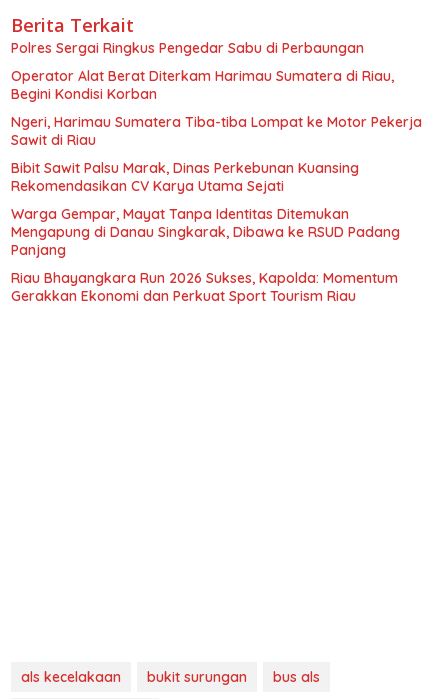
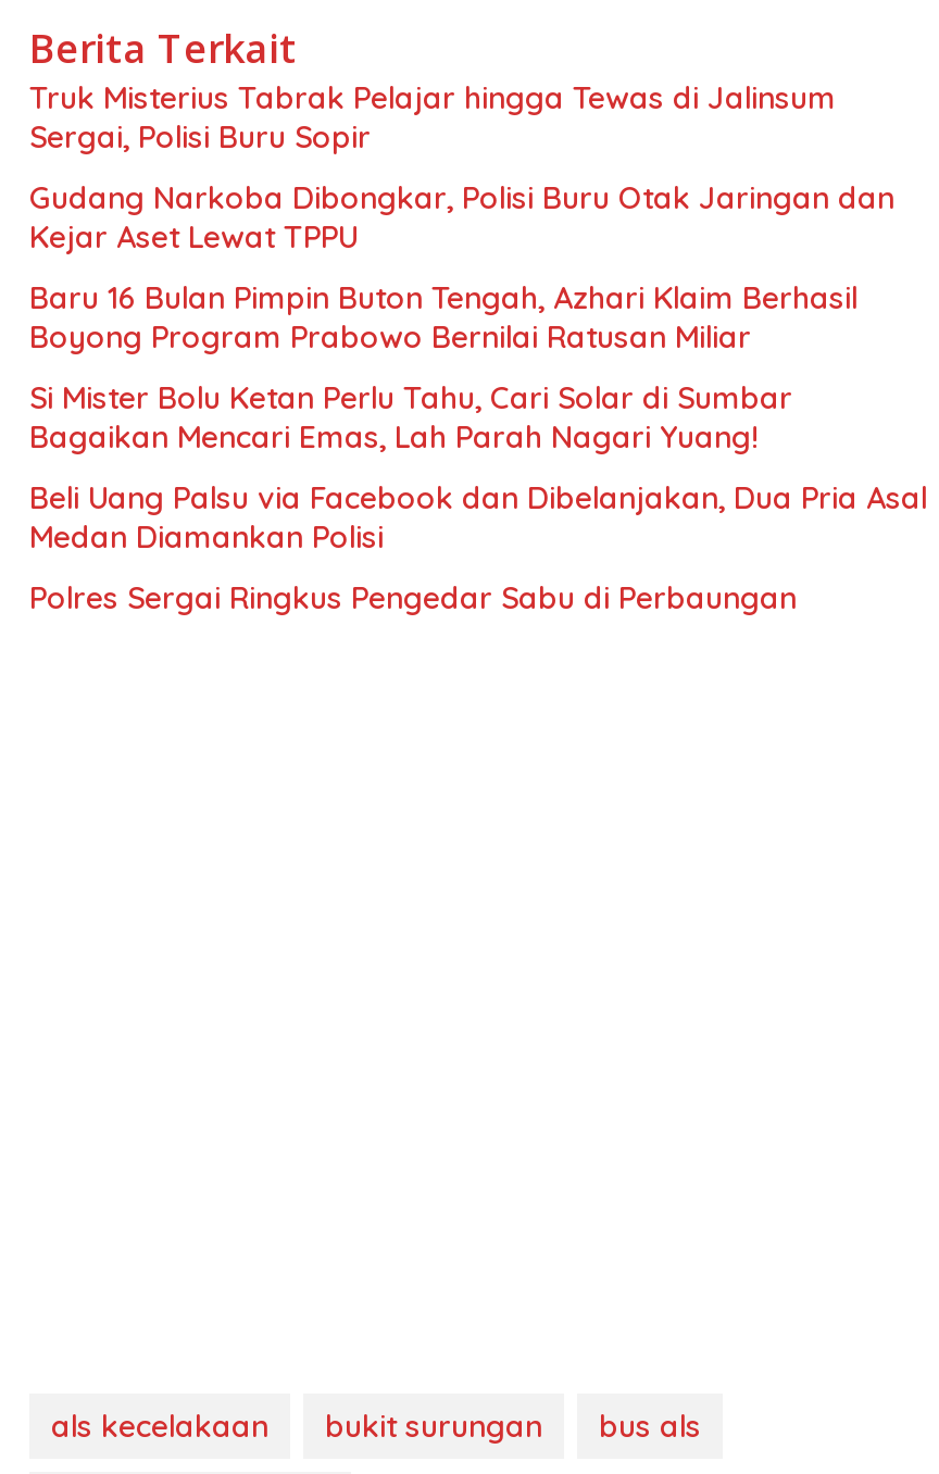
+ Truk Misterius Tabrak Pelajar hingga Tewas di Jalinsum
+ Sergai, Polisi Buru Sopir
+ Gudang Narkoba Dibongkar, Polisi Buru Otak Jaringan dan
+ Kejar Aset Lewat TPPU
+ Baru 16 Bulan Pimpin Buton Tengah, Azhari Klaim Berhasil
+ Boyong Program Prabowo Bernilai Ratusan Miliar
+ Si Mister Bolu Ketan Perlu Tahu, Cari Solar di Sumbar
+ Bagaikan Mencari Emas, Lah Parah Nagari Yuang!
+ Beli Uang Palsu via Facebook dan Dibelanjakan, Dua Pria Asal
+ Medan Diamankan Polisi

moved down: Polres Sergai Ringkus Pengedar Sabu di Perbaungan

- Operator Alat Berat Diterkam Harimau Sumatera di Riau,
- Begini Kondisi Korban
- Ngeri, Harimau Sumatera Tiba-tiba Lompat ke Motor Pekerja
- Sawit di Riau
- Bibit Sawit Palsu Marak, Dinas Perkebunan Kuansing
- Rekomendasikan CV Karya Utama Sejati
- Warga Gempar, Mayat Tanpa Identitas Ditemukan
- Mengapung di Danau Singkarak, Dibawa ke RSUD Padang
- Panjang
- Riau Bhayangkara Run 2026 Sukses, Kapolda: Momentum
- Gerakkan Ekonomi dan Perkuat Sport Tourism Riau
